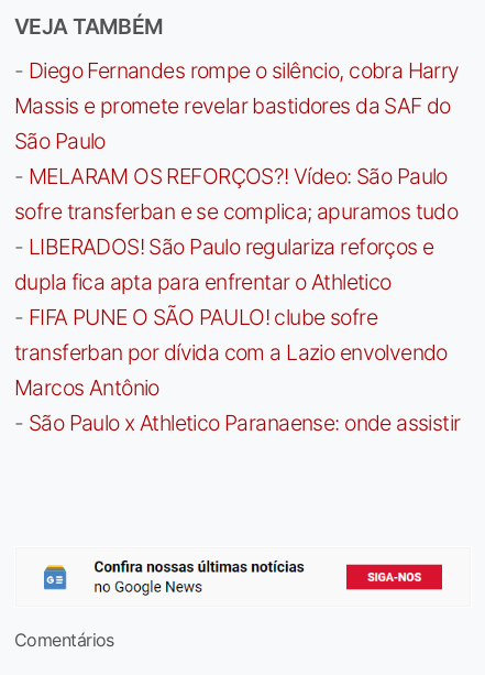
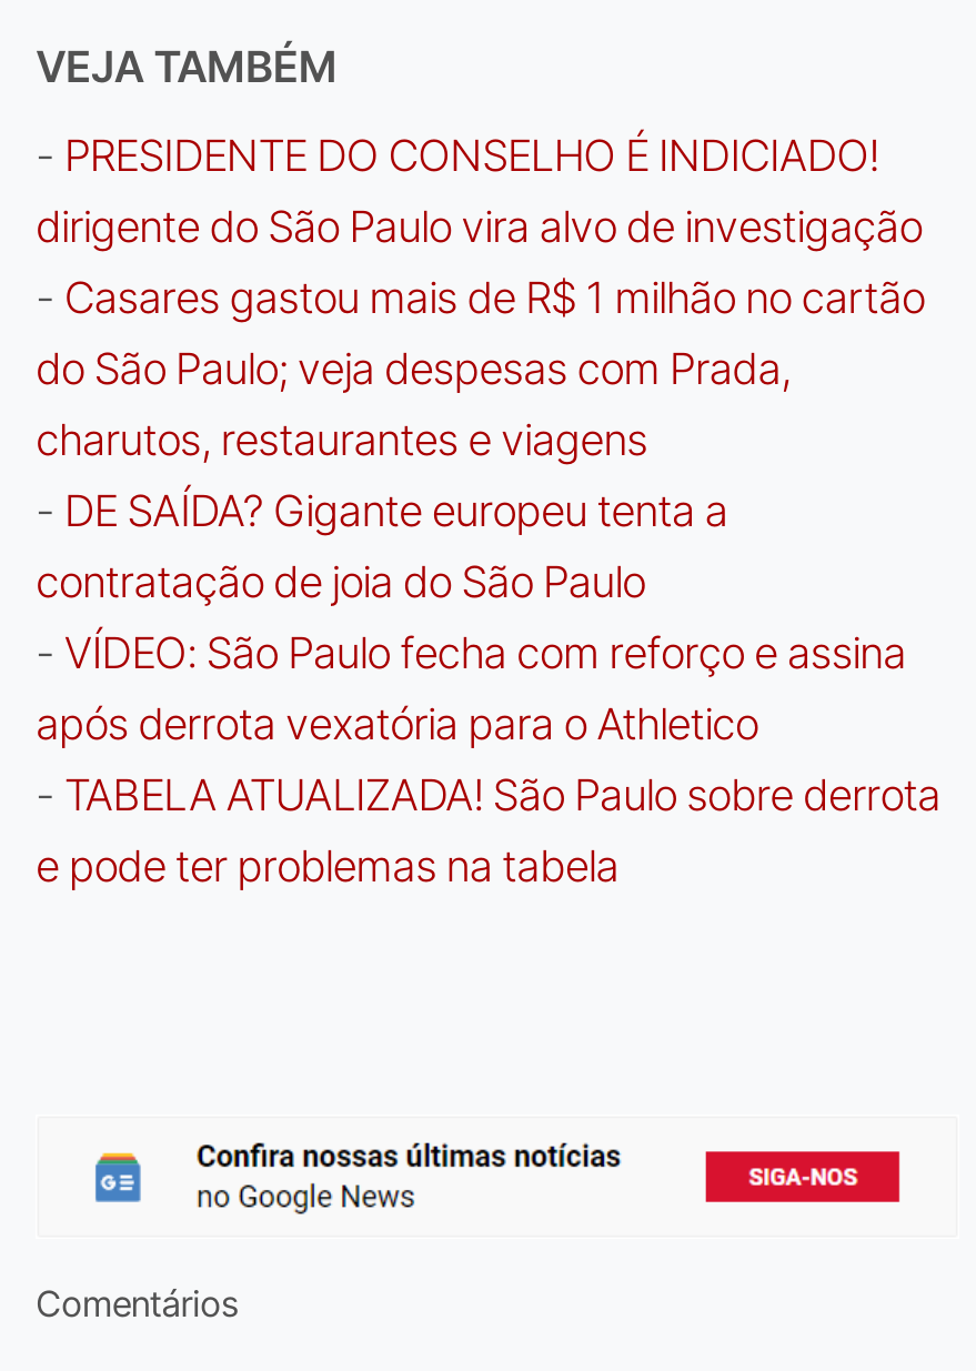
- - Diego Fernandes rompe o silêncio, cobra Harry
- Massis e promete revelar bastidores da SAF do
- São Paulo
- - MELARAM OS REFORÇOS?! Vídeo: São Paulo
- sofre transferban e se complica; apuramos tudo
- - LIBERADOS! São Paulo regulariza reforços e
- dupla fica apta para enfrentar o Athletico
- - FIFA PUNE O SÃO PAULO! clube sofre
- transferban por dívida com a Lazio envolvendo
- Marcos Antônio
- - São Paulo x Athletico Paranaense: onde assistir
+ - PRESIDENTE DO CONSELHO É INDICIADO!
+ dirigente do São Paulo vira alvo de investigação
+ - Casares gastou mais de R$ 1 milhão no cartão
+ do São Paulo; veja despesas com Prada,
+ charutos, restaurantes e viagens
+ - DE SAÍDA? Gigante europeu tenta a
+ contratação de joia do São Paulo
+ - VÍDEO: São Paulo fecha com reforço e assina
+ após derrota vexatória para o Athletico
+ - TABELA ATUALIZADA! São Paulo sobre derrota
+ e pode ter problemas na tabela
